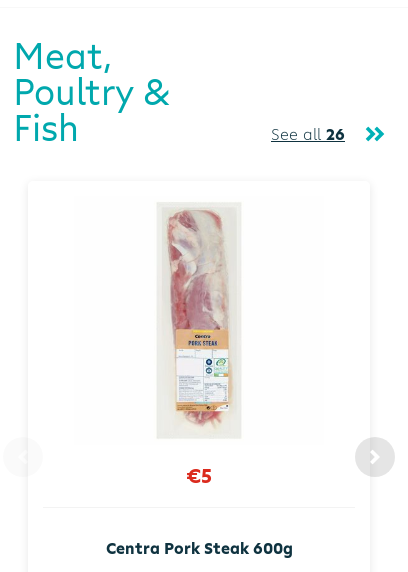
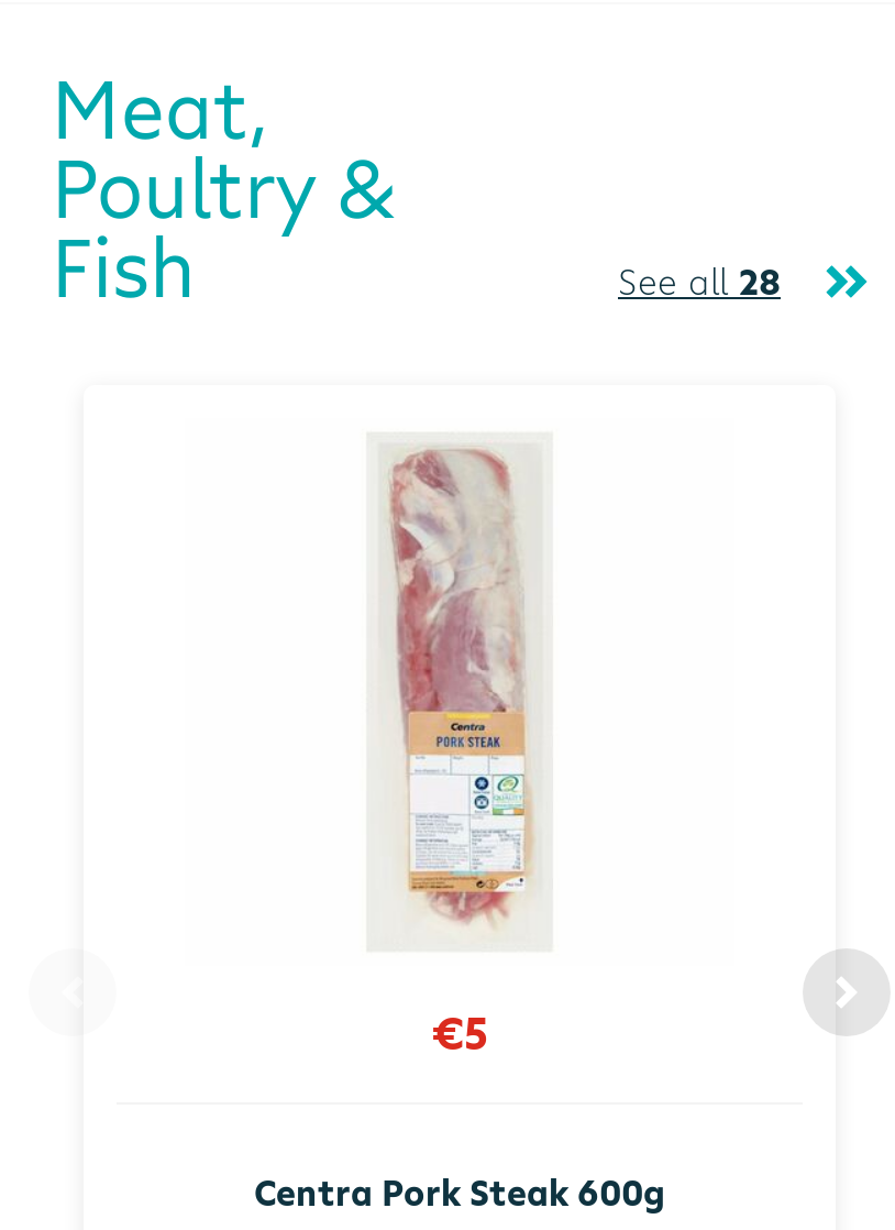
- See all 26
+ See all 28
